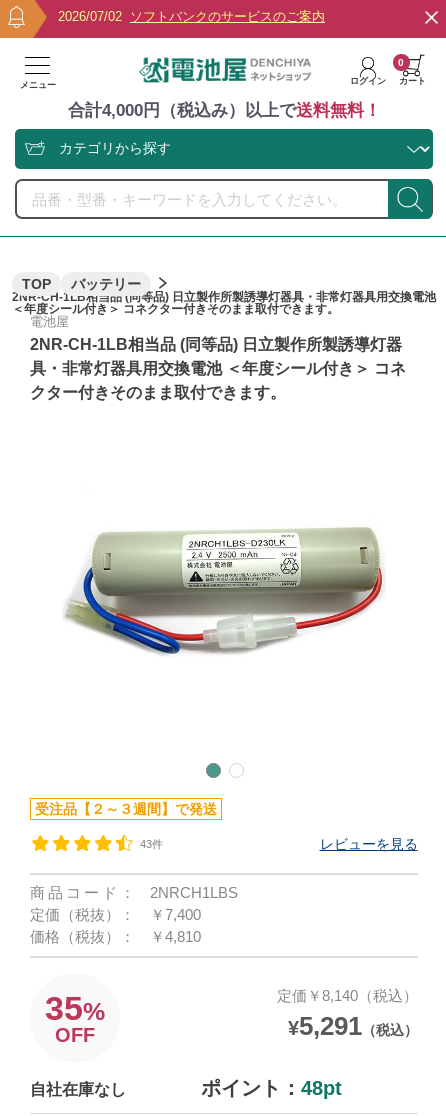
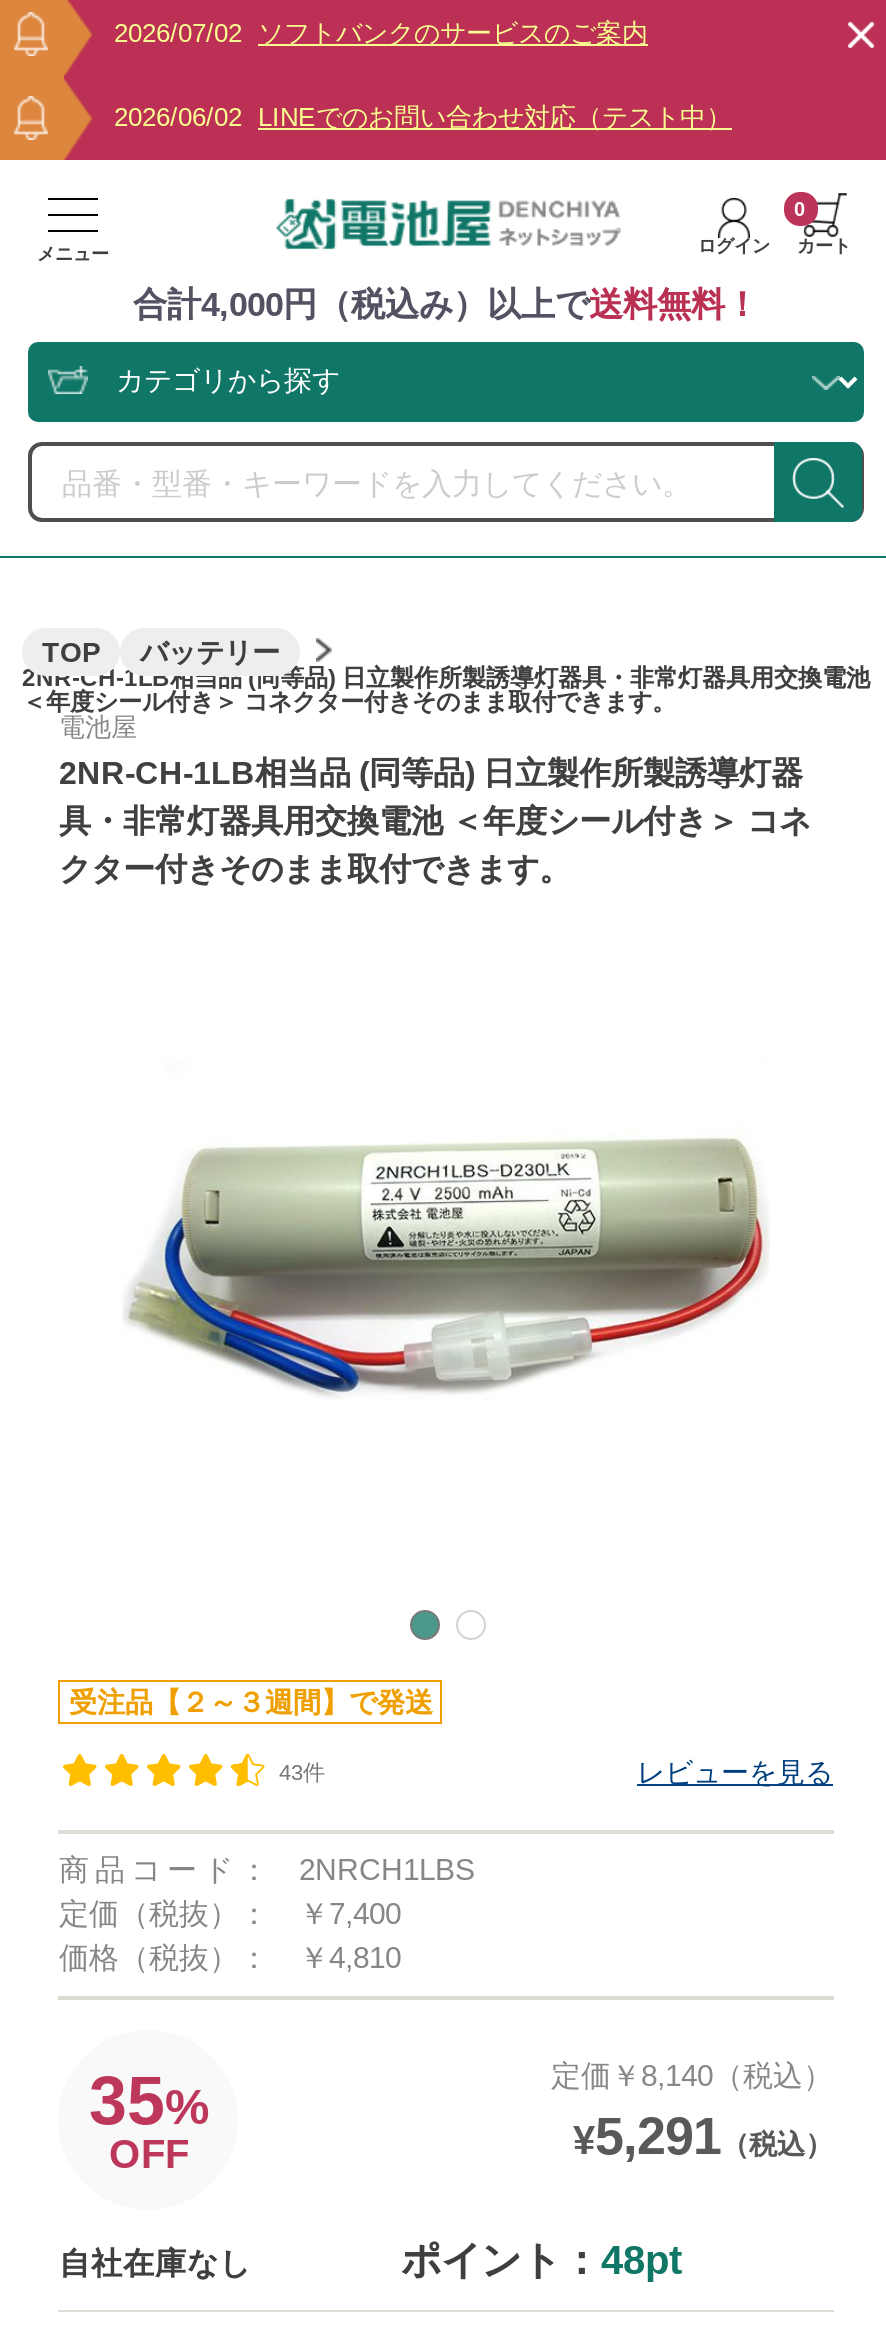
+ 2026/06/02 LINEでのお問い合わせ対応（テスト中）
